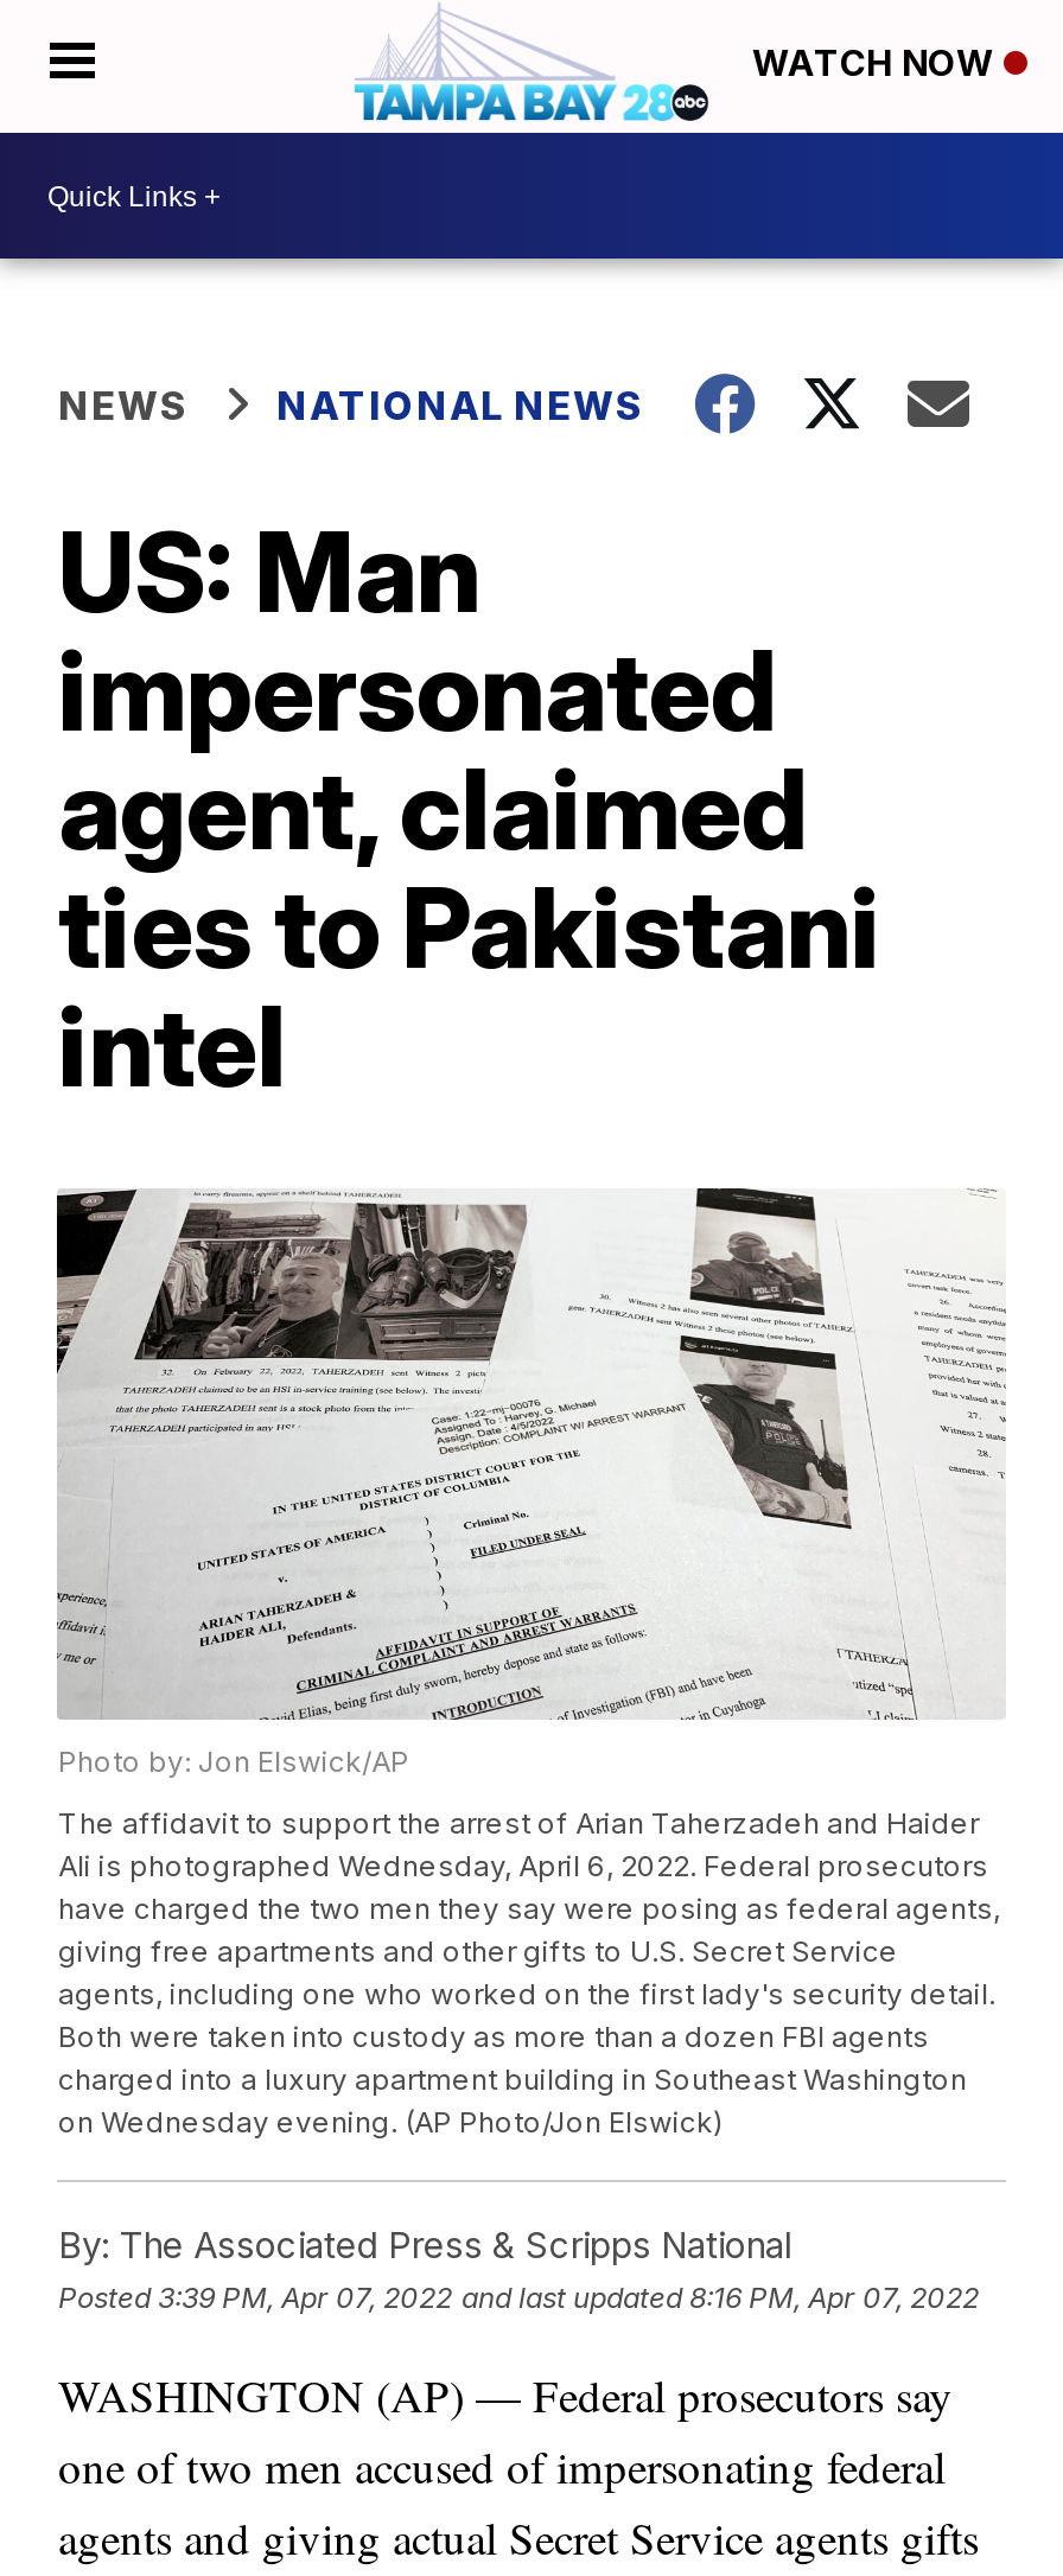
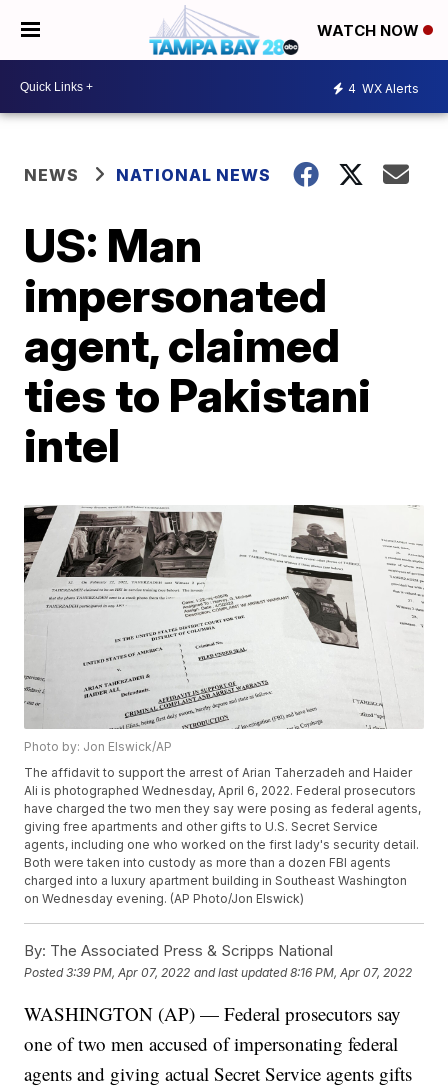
+ 4 WX Alerts
